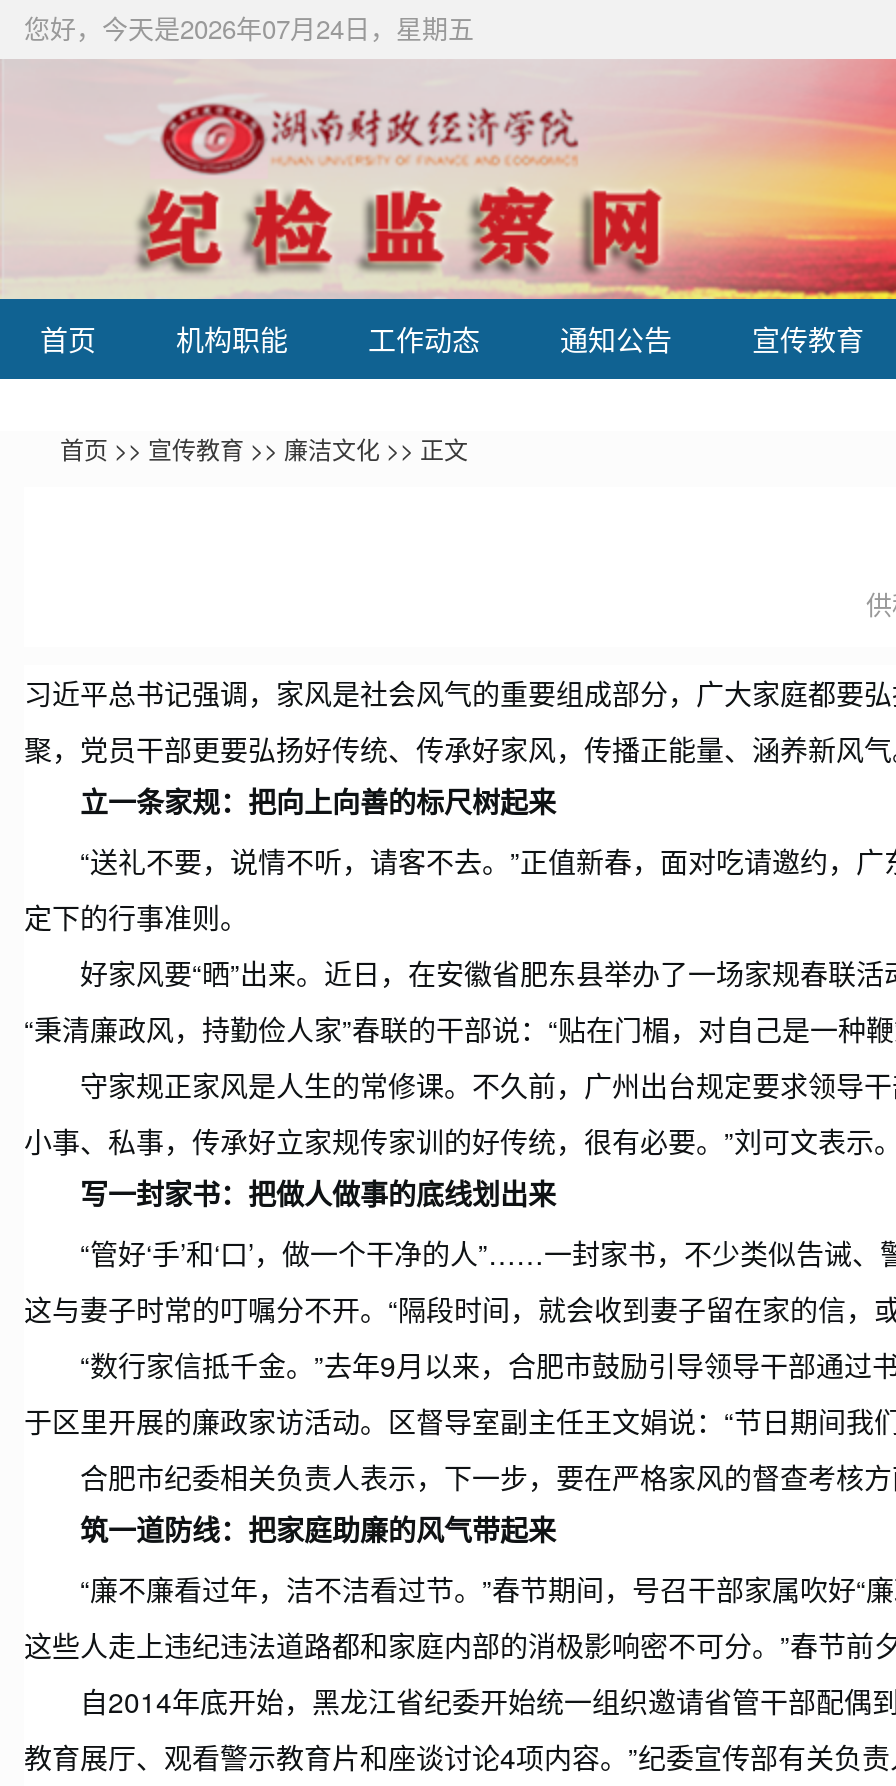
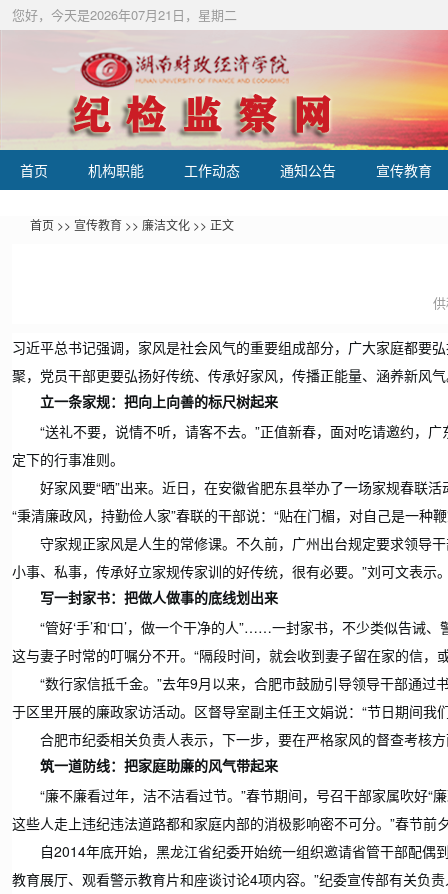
- 您好，今天是2026年07月24日，星期五
+ 您好，今天是2026年07月21日，星期二
